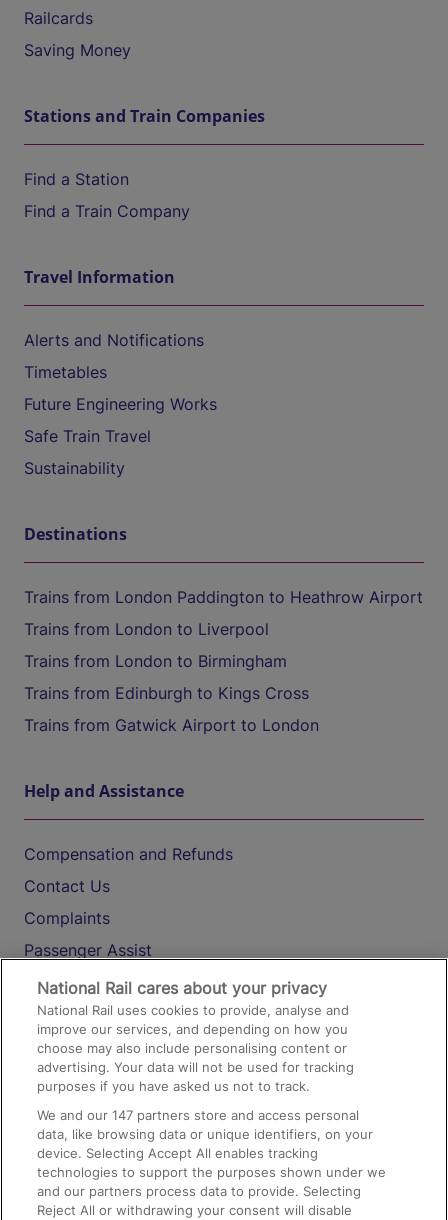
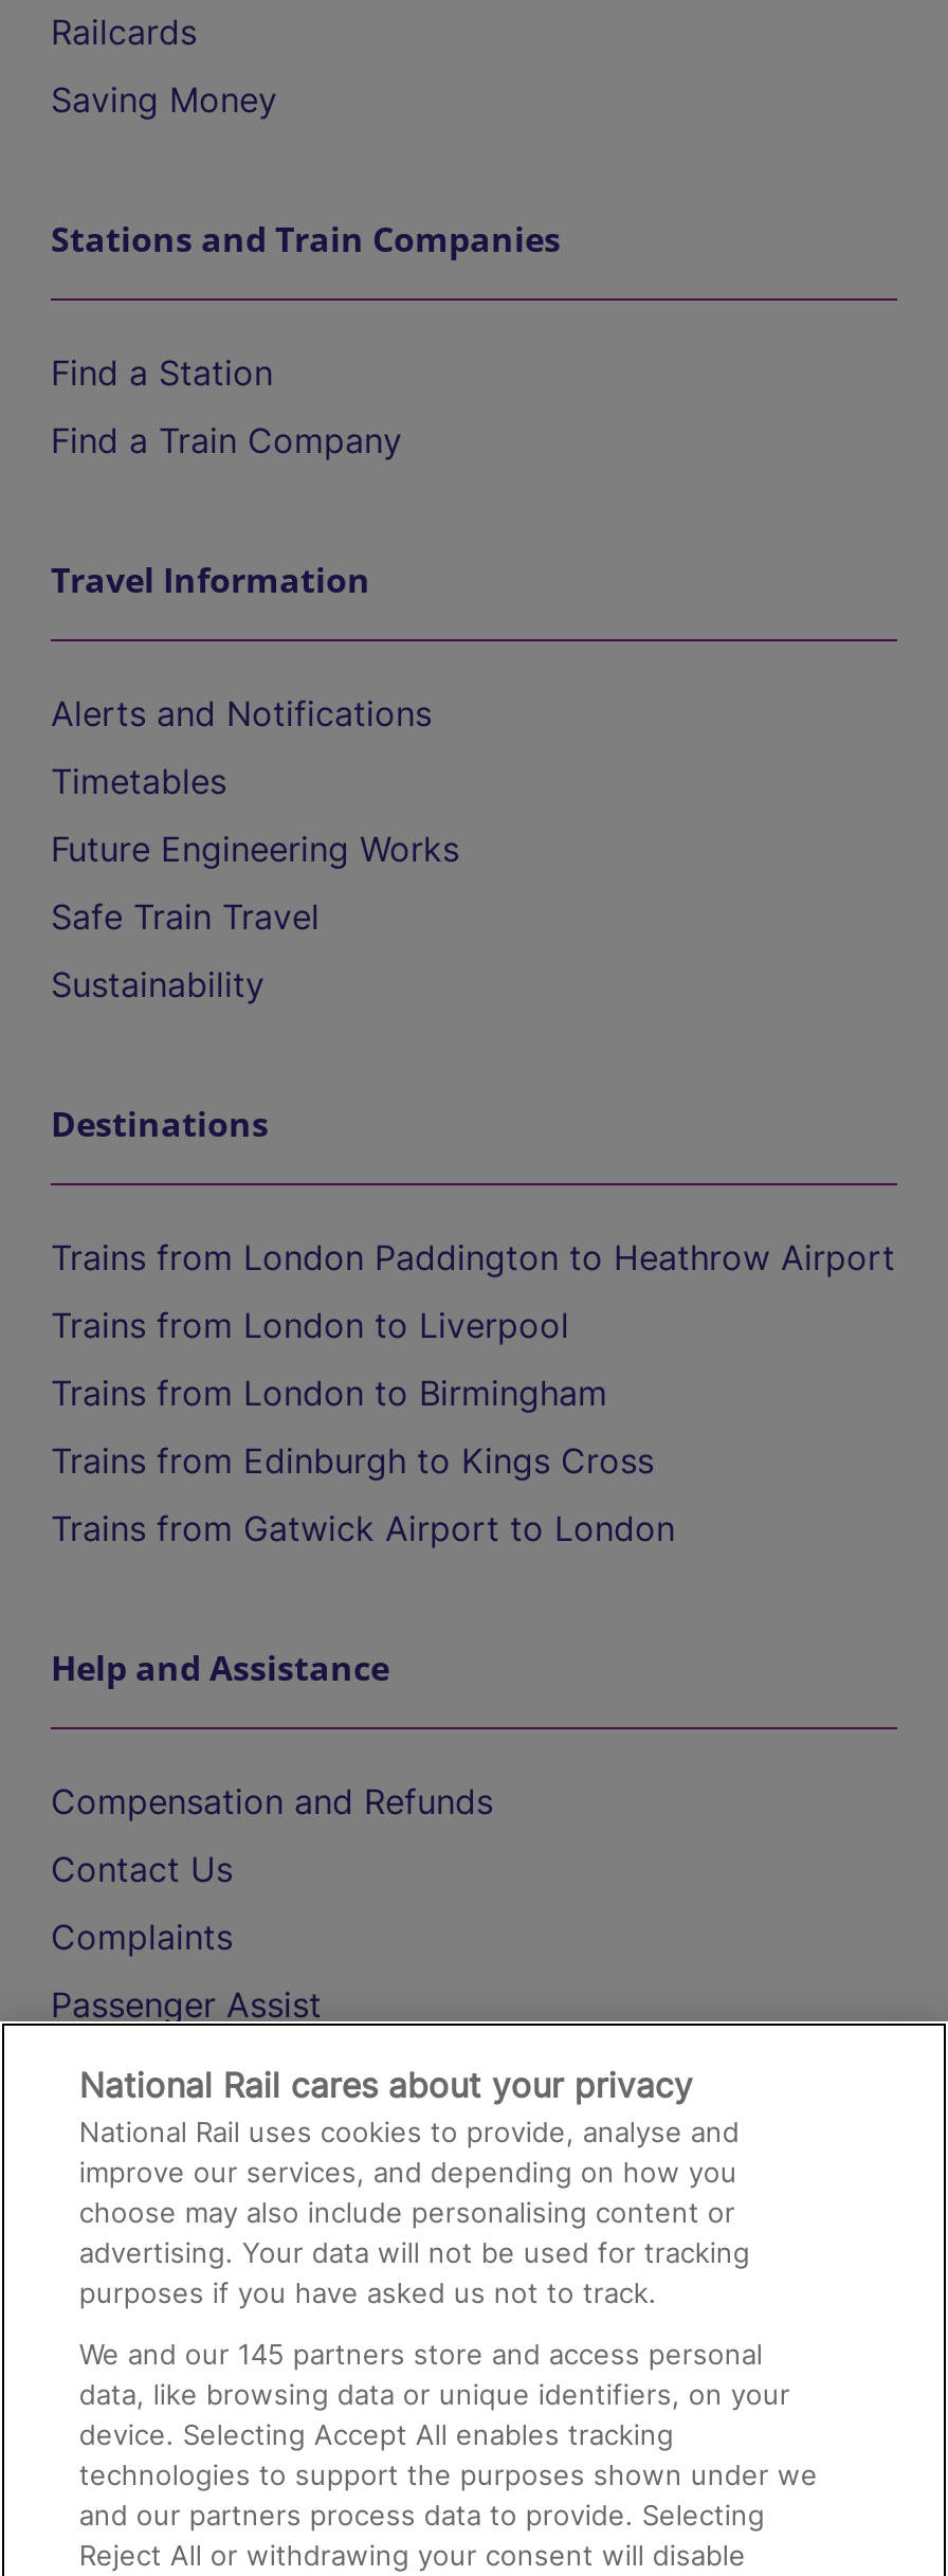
- We and our 147 partners store and access personal
+ We and our 145 partners store and access personal
